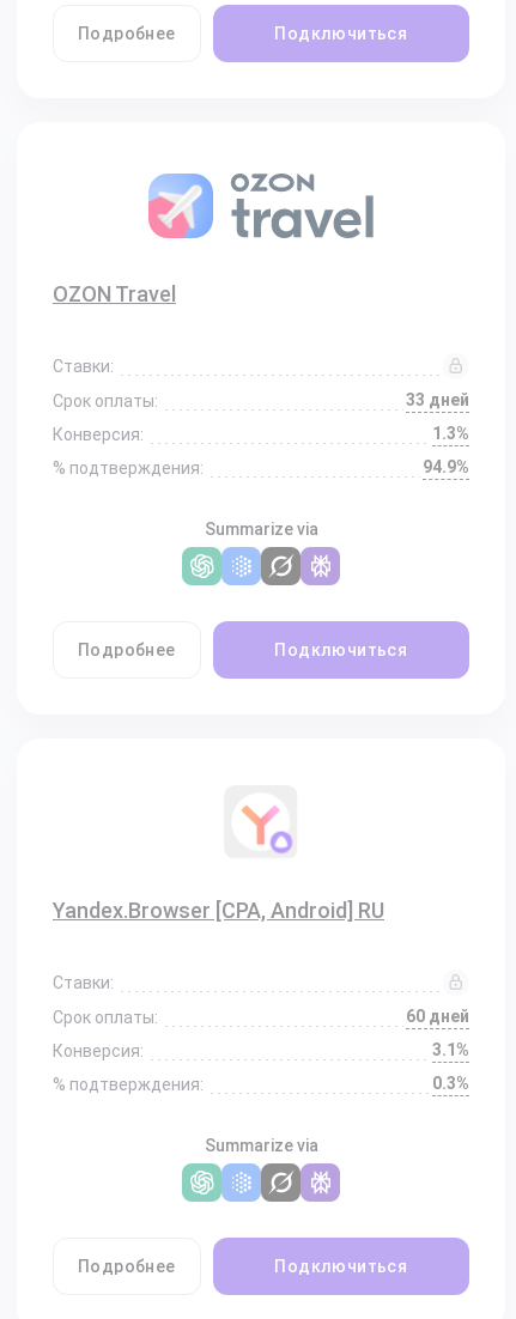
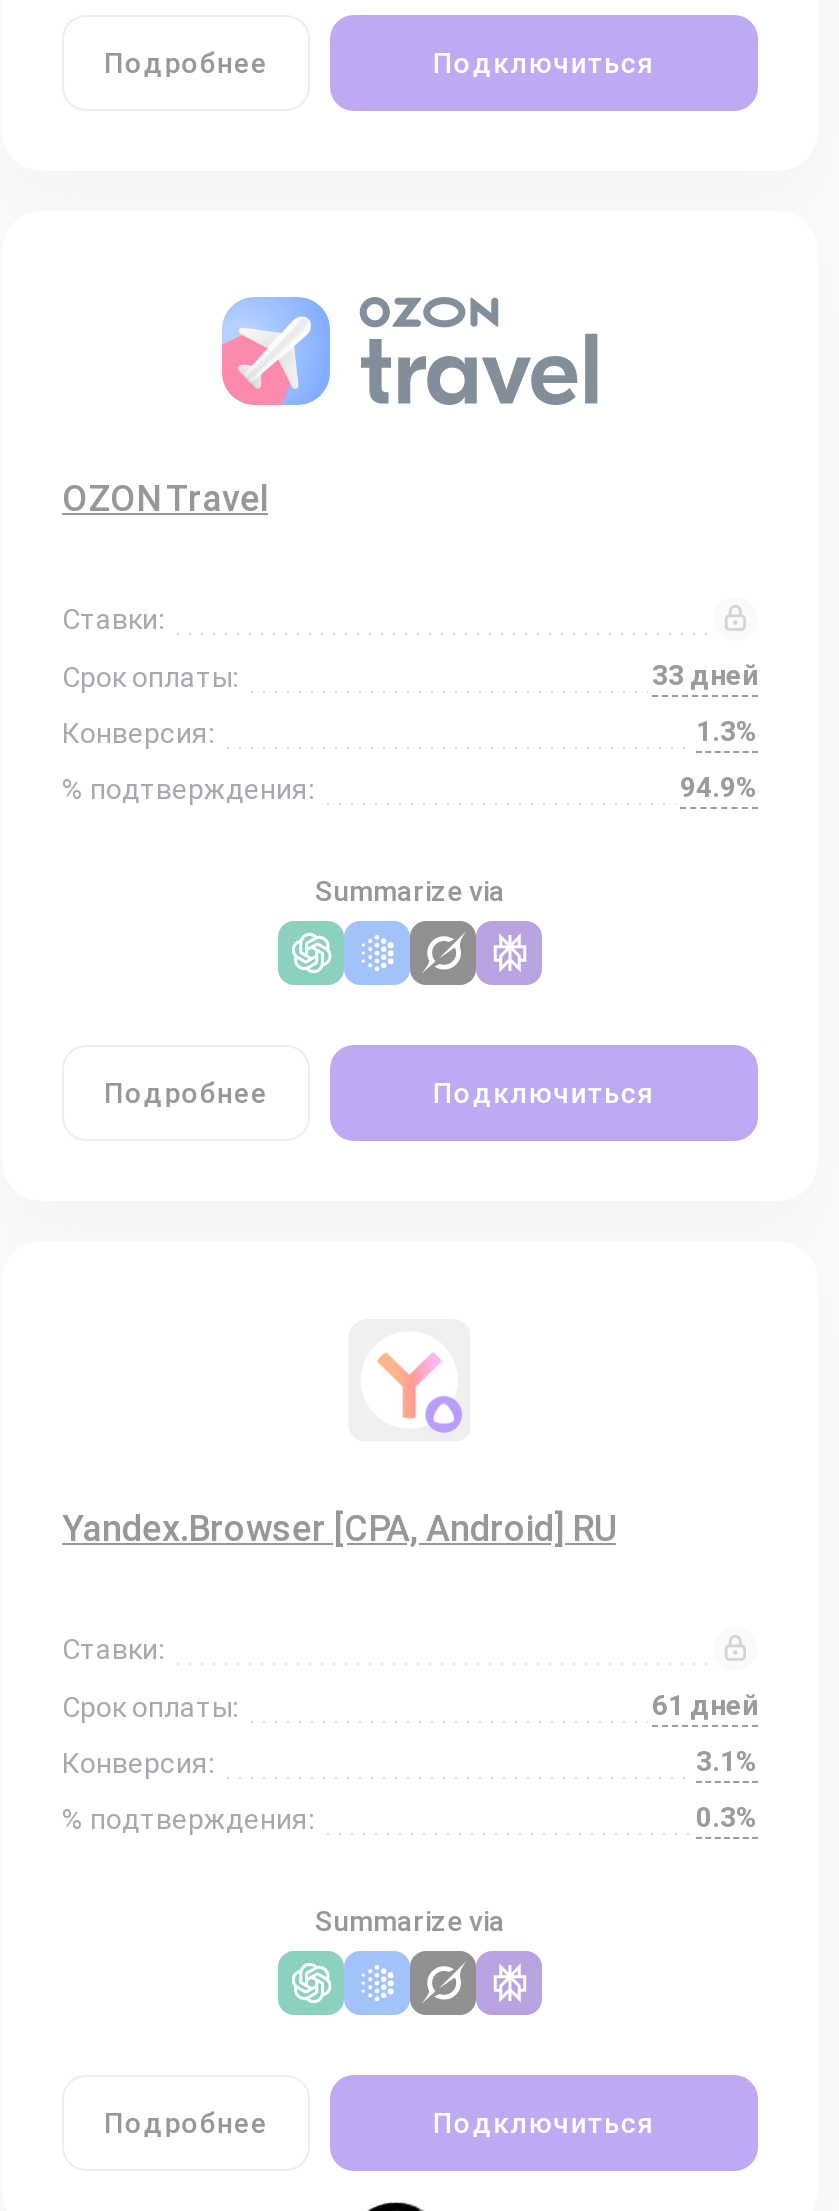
- 60 дней
+ 61 дней
